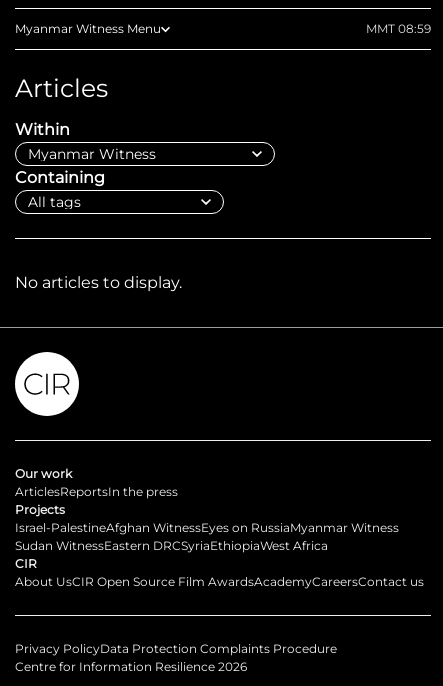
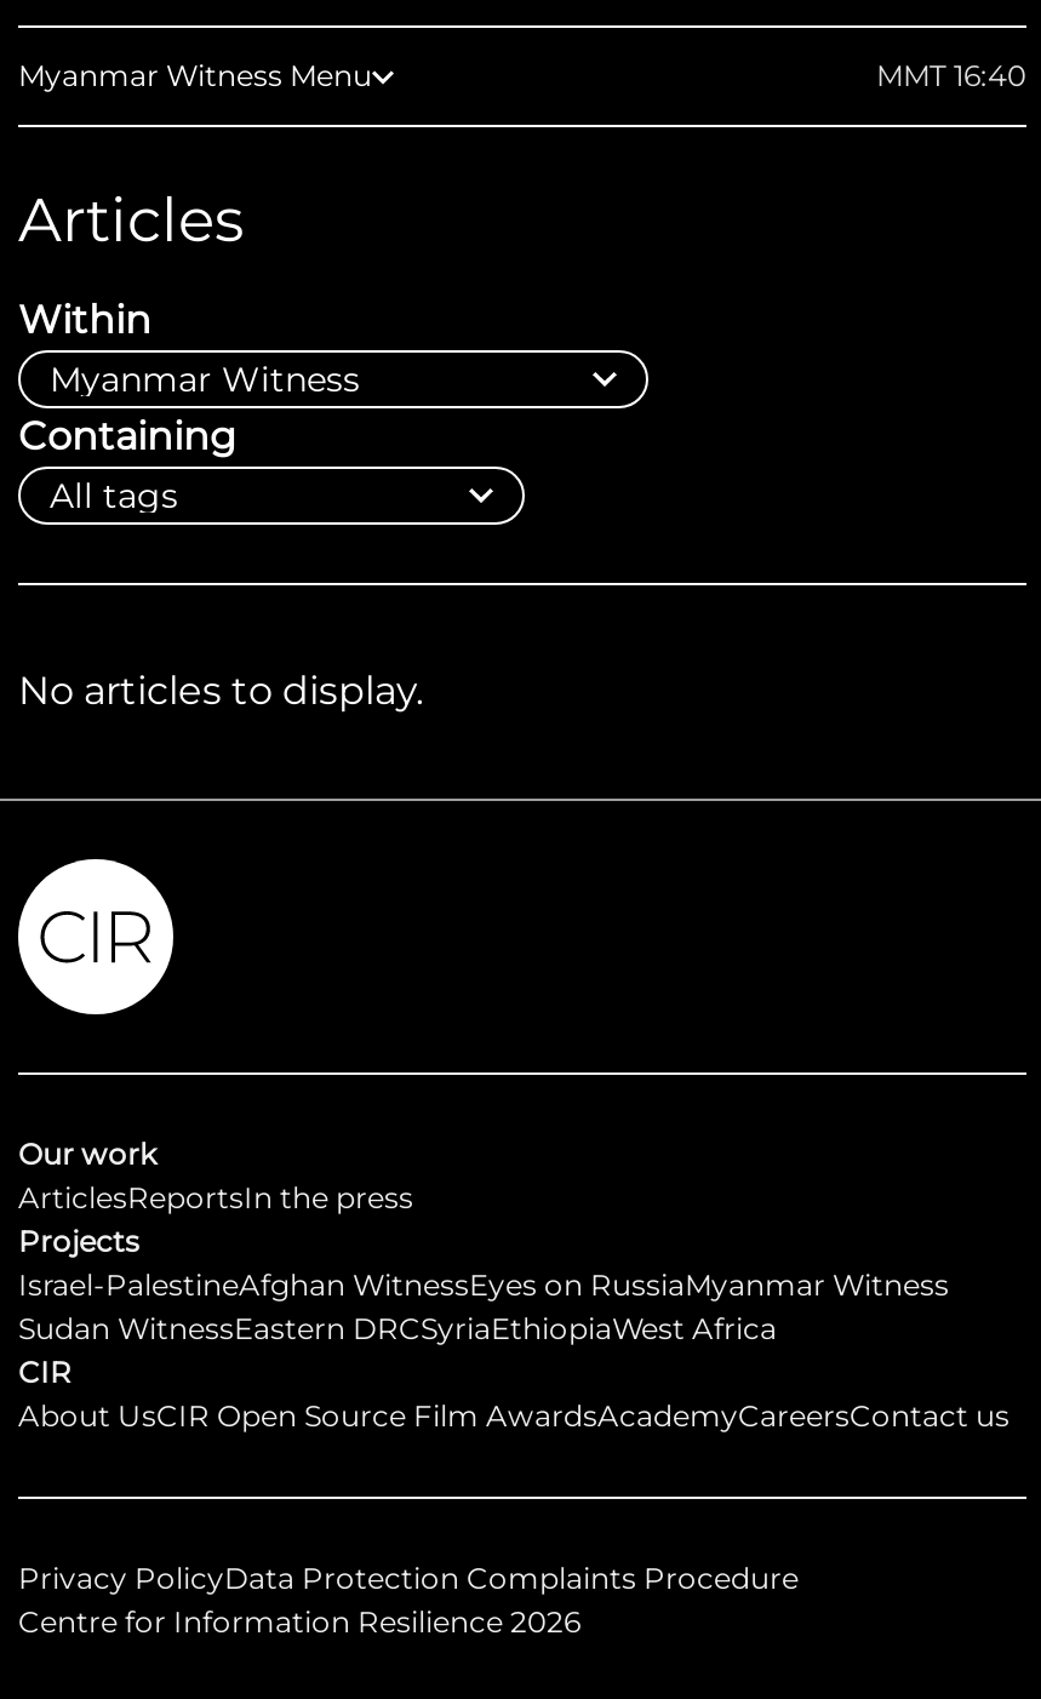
- MMT 08:59
+ MMT 16:40
